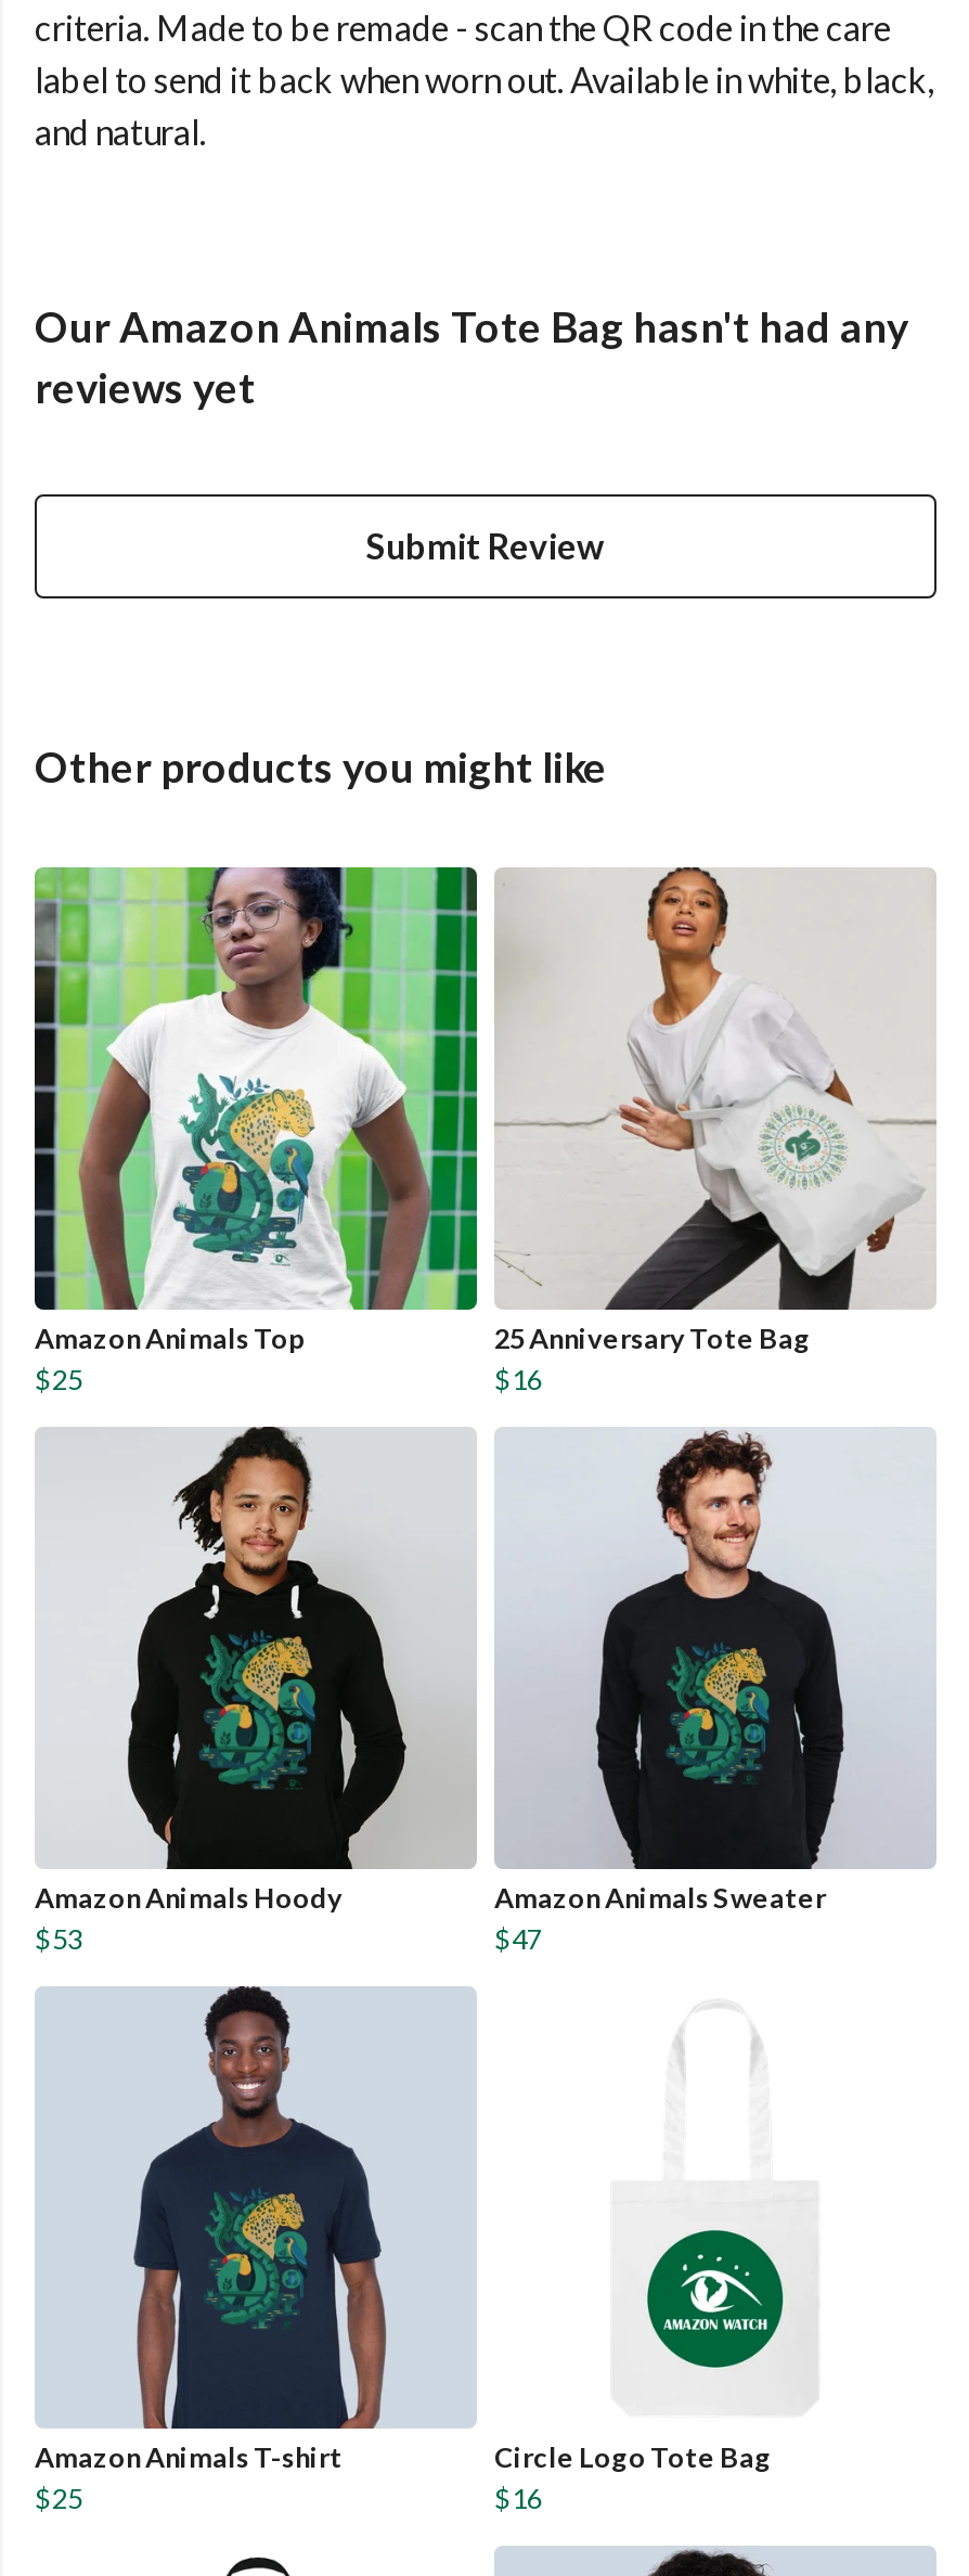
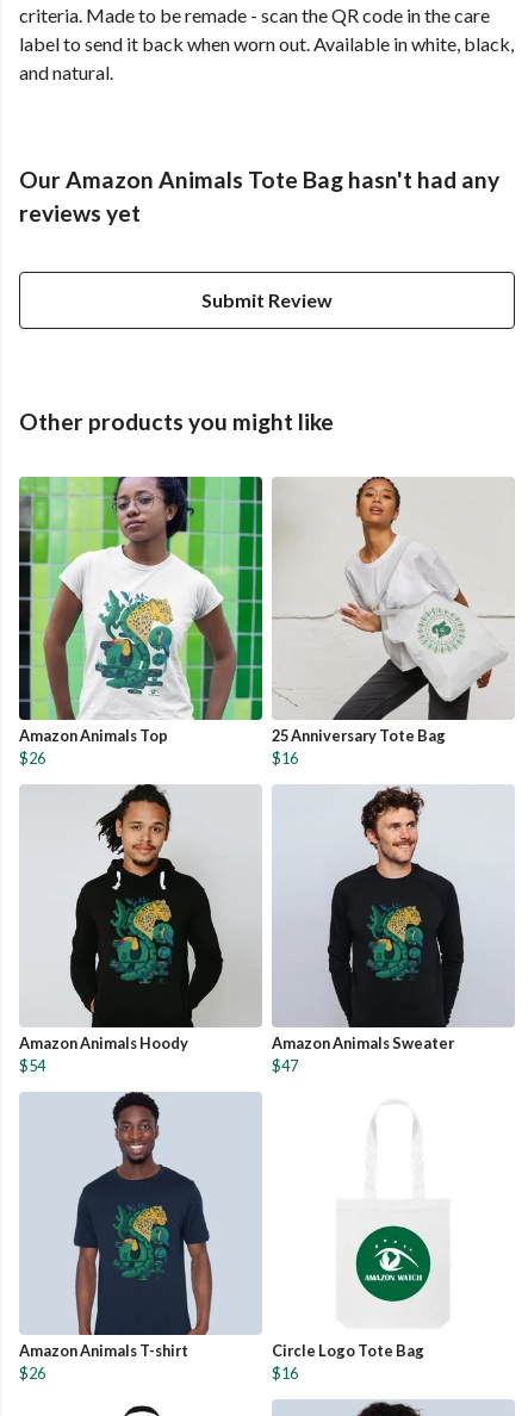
- $25
+ $26

- $53
+ $54

- $25
+ $26
